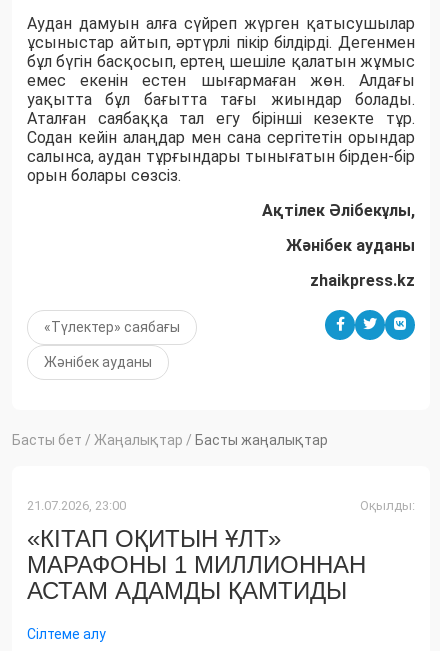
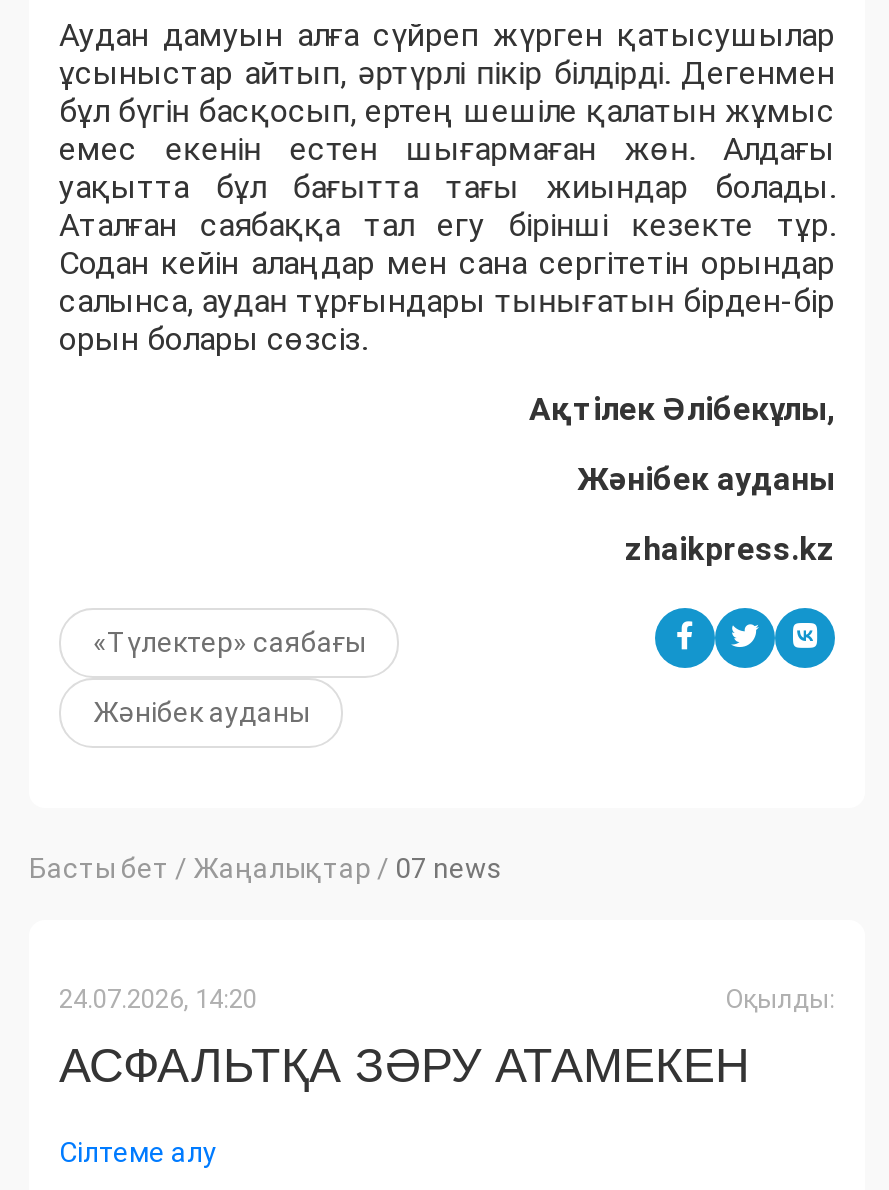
- Басты бет / Жаңалықтар / Басты жаңалықтар
+ Басты бет / Жаңалықтар / 07 news

- 21.07.2026, 23:00
+ 24.07.2026, 14:20

- «КІТАП ОҚИТЫН ҰЛТ»
- МАРАФОНЫ 1 МИЛЛИОННАН
- АСТАМ АДАМДЫ ҚАМТИДЫ
+ АСФАЛЬТҚА ЗӘРУ АТАМЕКЕН
